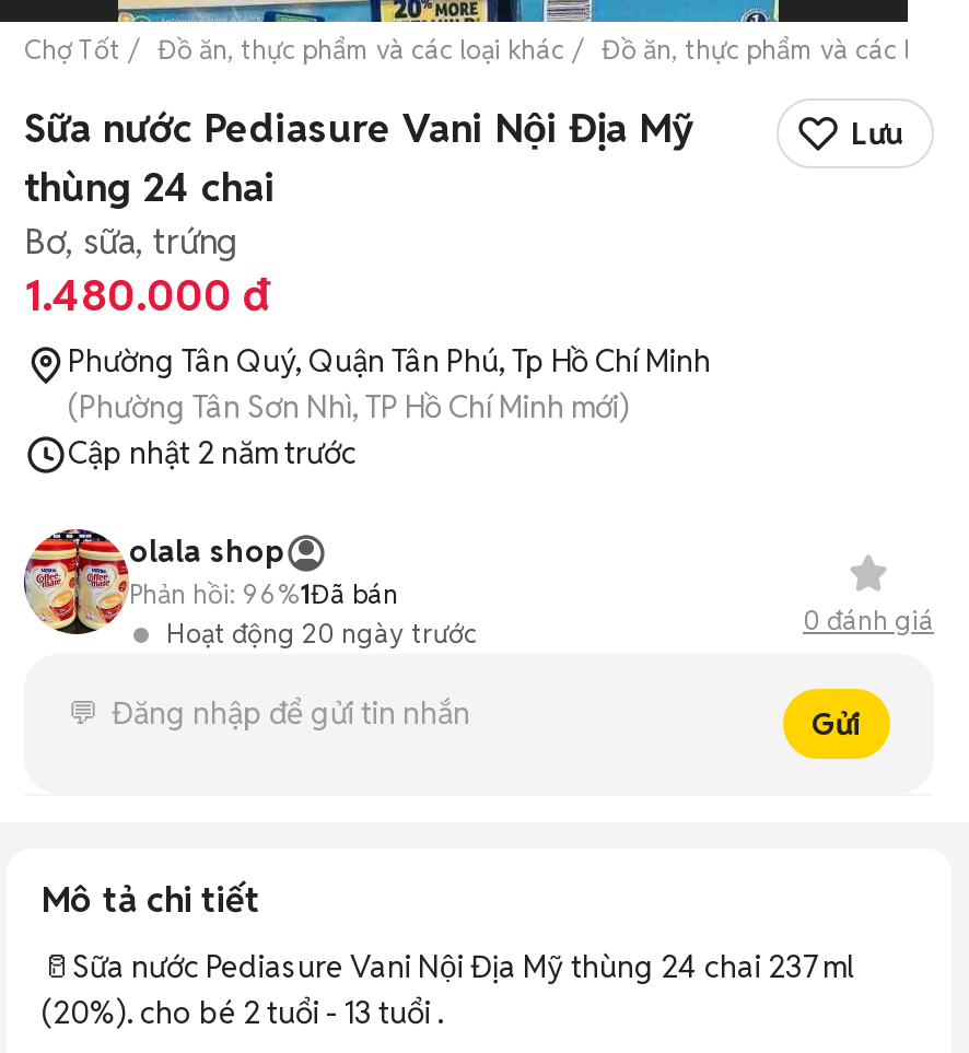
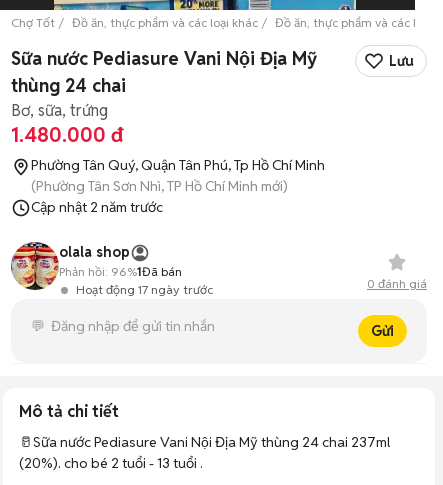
- Hoạt động 20 ngày trước
+ Hoạt động 17 ngày trước
